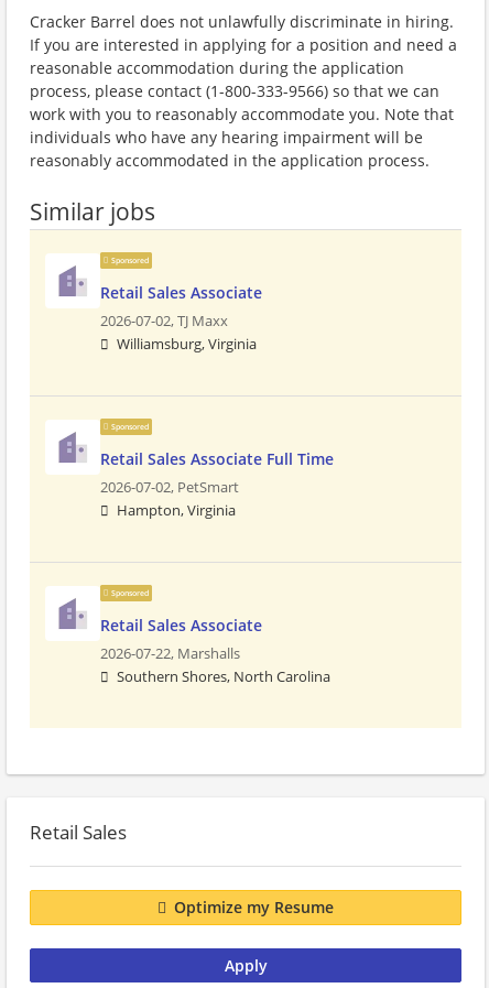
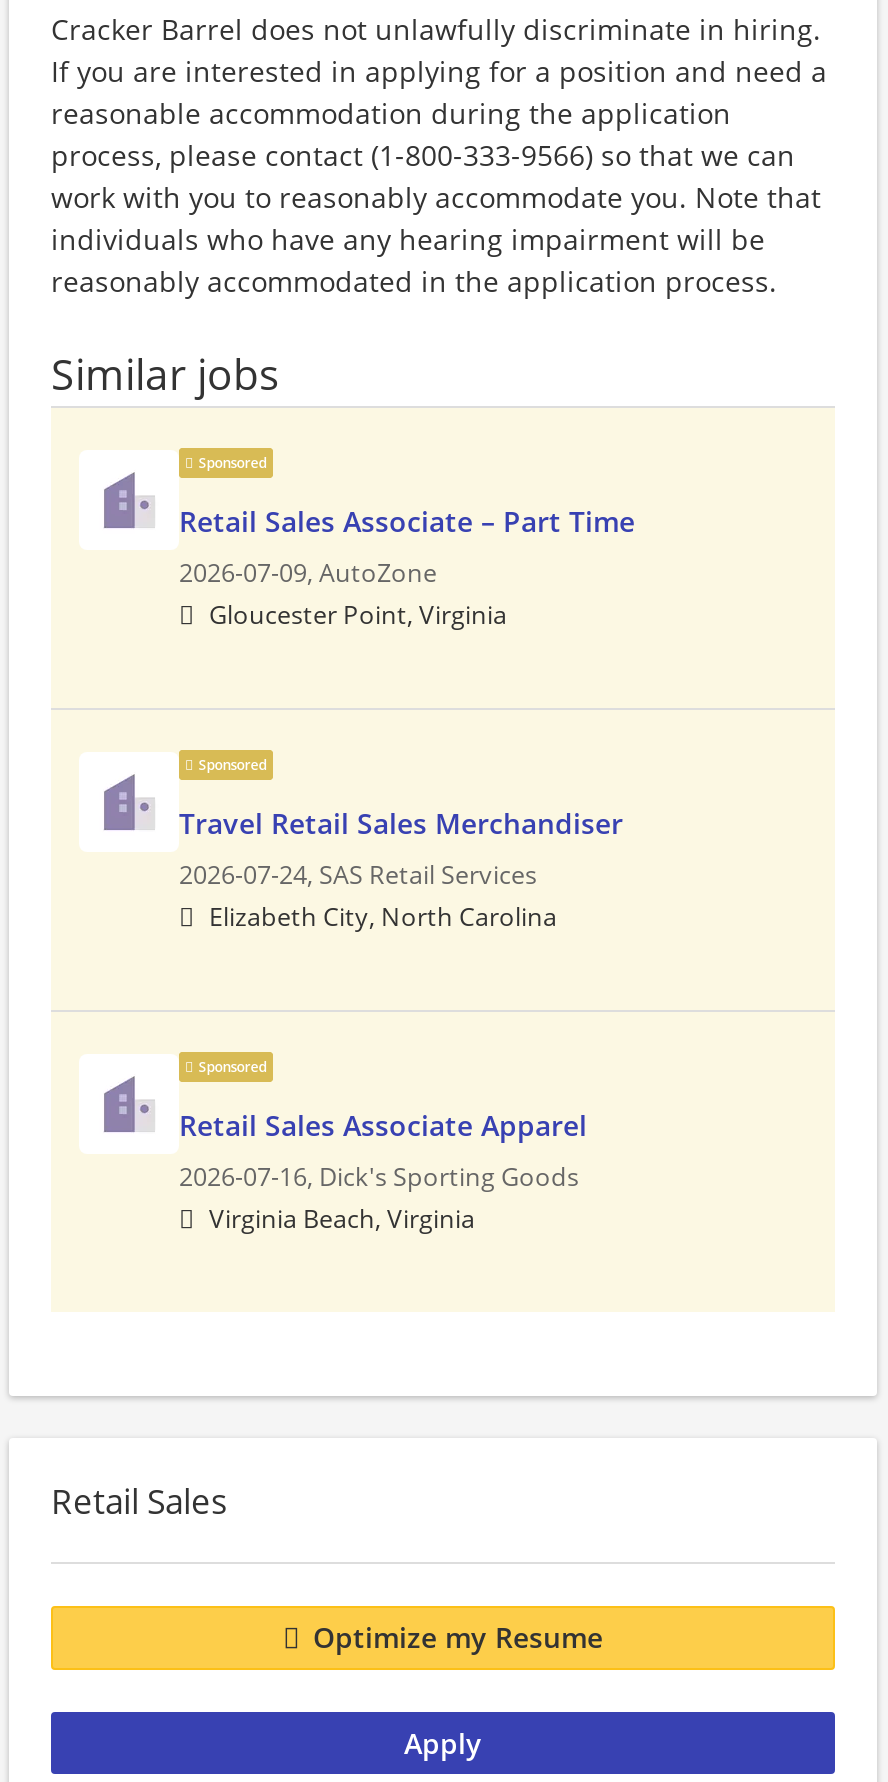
- Retail Sales Associate
- 2026-07-02, TJ Maxx
- Williamsburg, Virginia
+ Retail Sales Associate – Part Time
+ 2026-07-09, AutoZone
+ Gloucester Point, Virginia

- Retail Sales Associate Full Time
- 2026-07-02, PetSmart
- Hampton, Virginia
+ Travel Retail Sales Merchandiser
+ 2026-07-24, SAS Retail Services
+ Elizabeth City, North Carolina

- Retail Sales Associate
- 2026-07-22, Marshalls
- Southern Shores, North Carolina
+ Retail Sales Associate Apparel
+ 2026-07-16, Dick's Sporting Goods
+ Virginia Beach, Virginia
